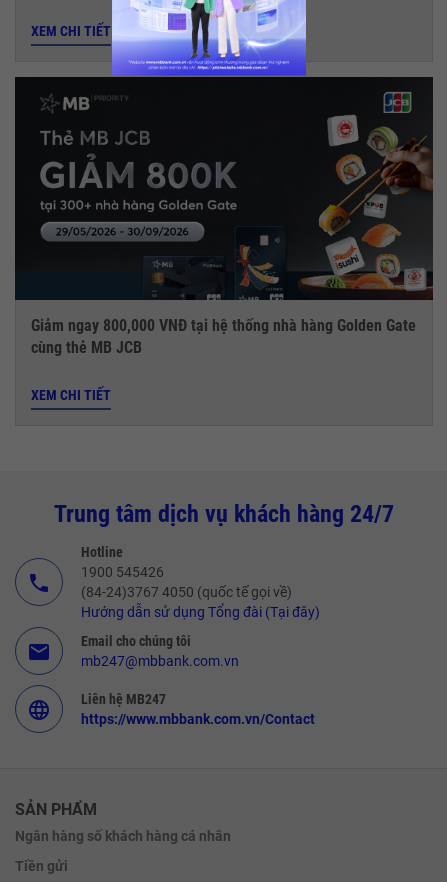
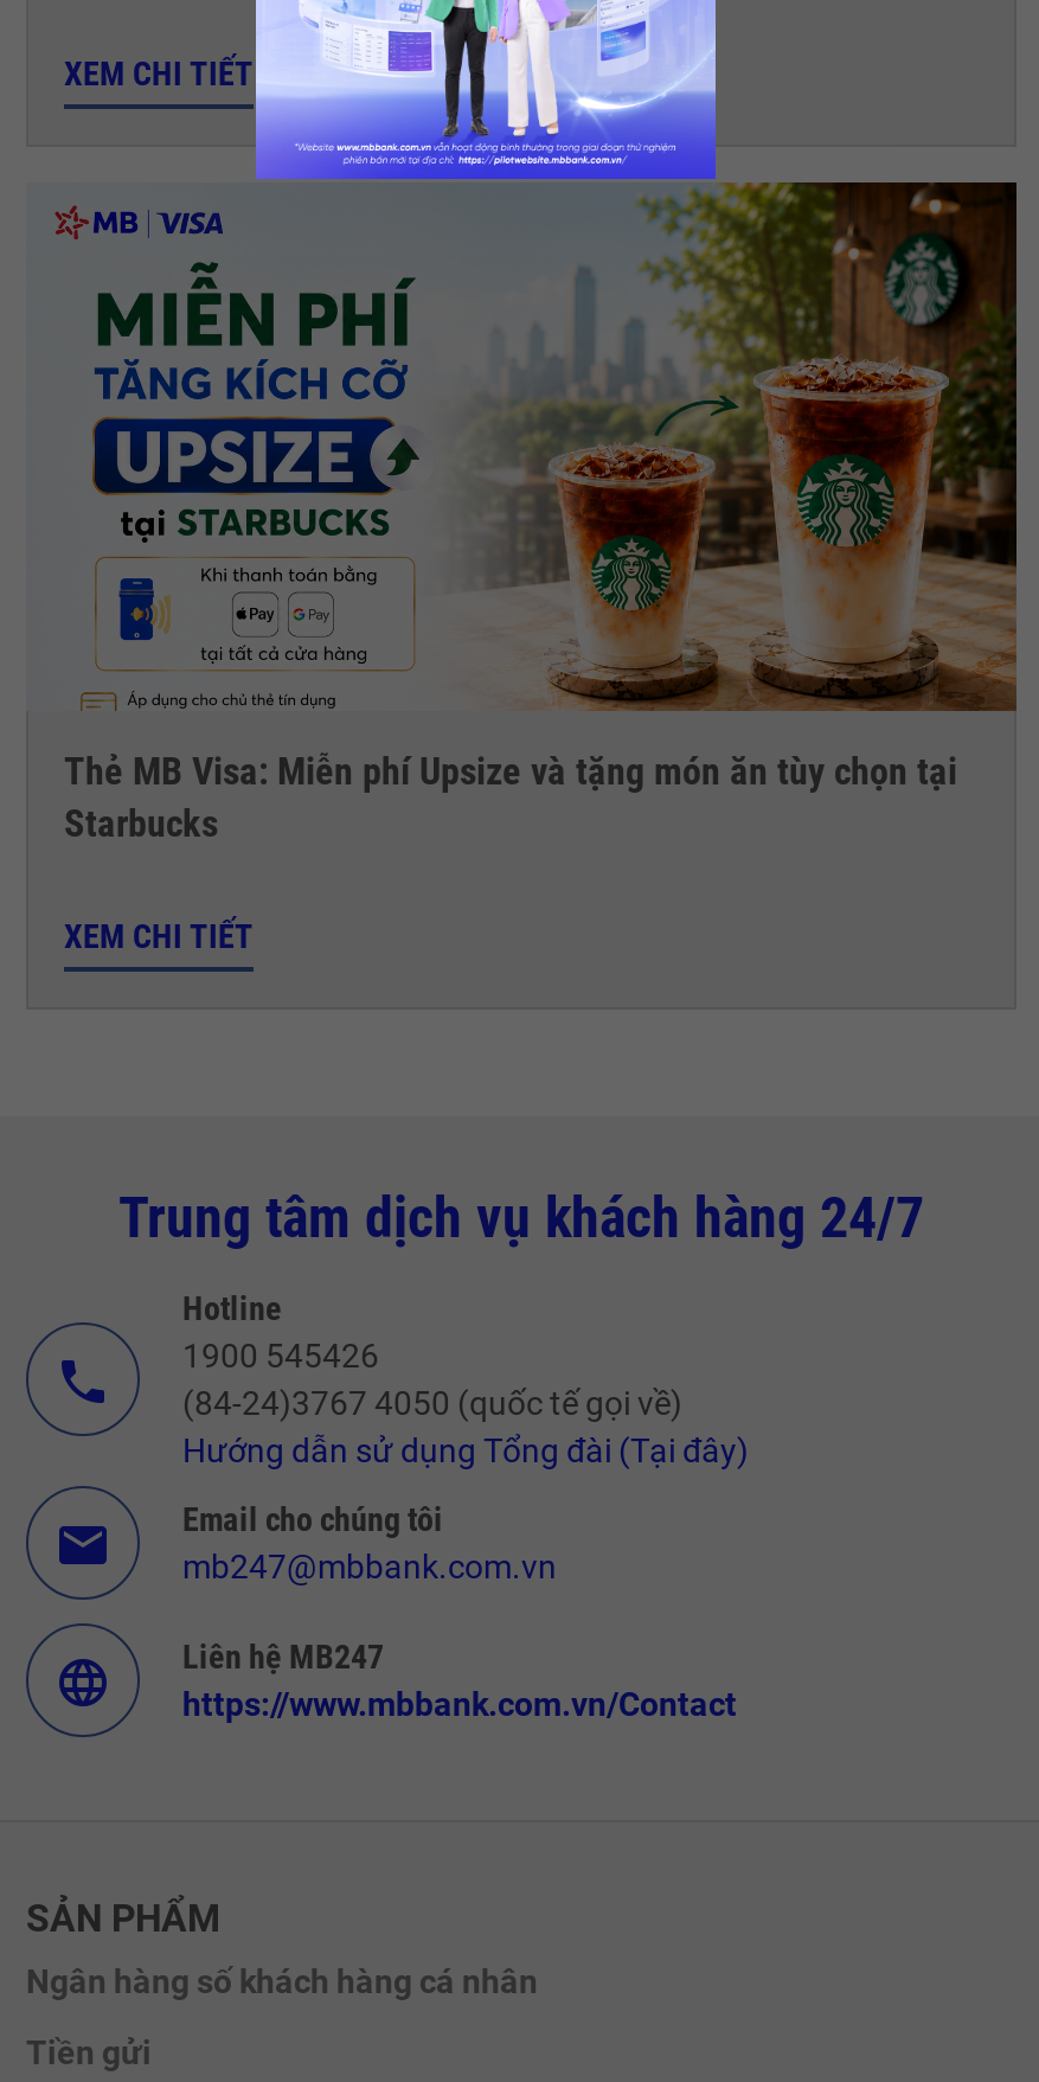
- [image]
- Giảm ngay 800,000 VNĐ tại hệ thống nhà hàng Golden Gate
- cùng thẻ MB JCB
+ [image]
+ Thẻ MB Visa: Miễn phí Upsize và tặng món ăn tùy chọn tại
+ Starbucks
